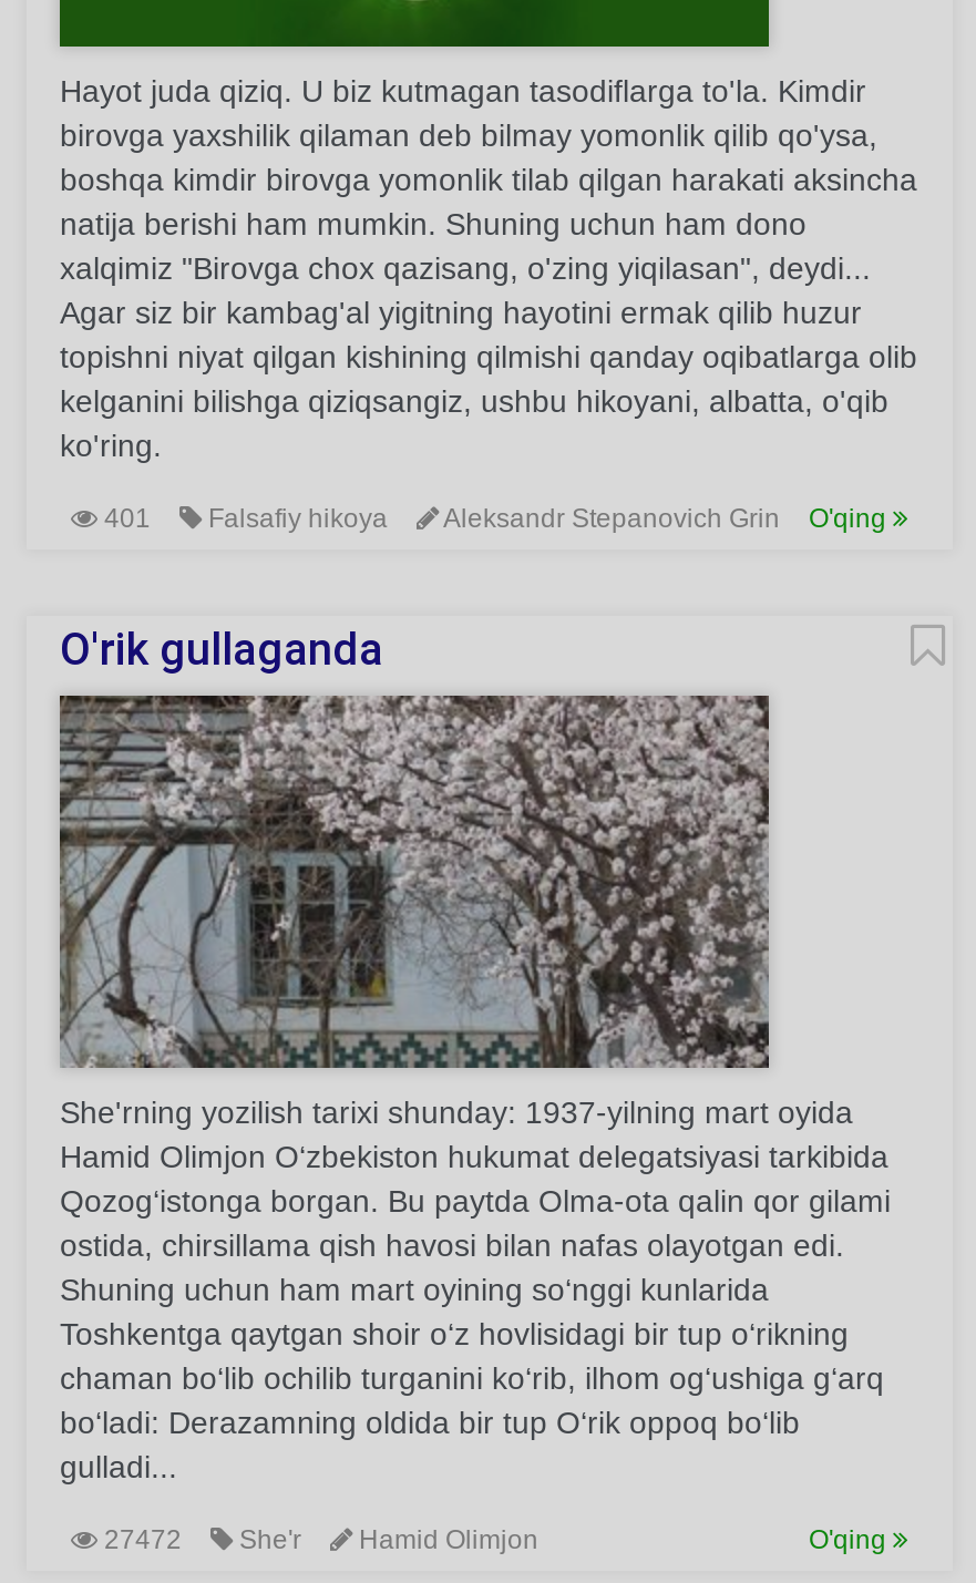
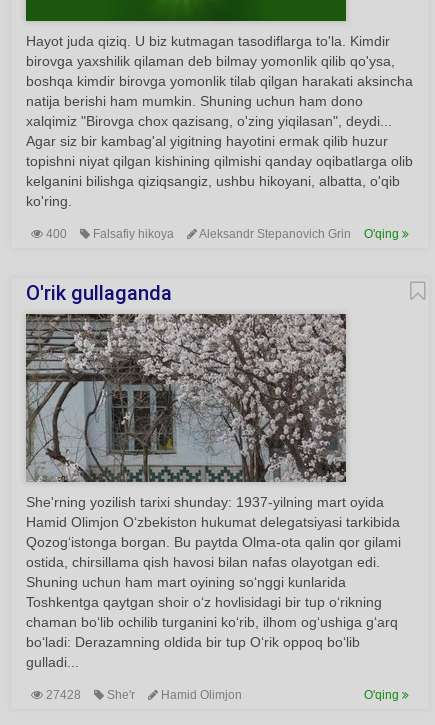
- 401 Falsafiy hikoya Aleksandr Stepanovich Grin O'qing
+ 400 Falsafiy hikoya Aleksandr Stepanovich Grin O'qing

- 27472 She'r Hamid Olimjon
+ 27428 She'r Hamid Olimjon
